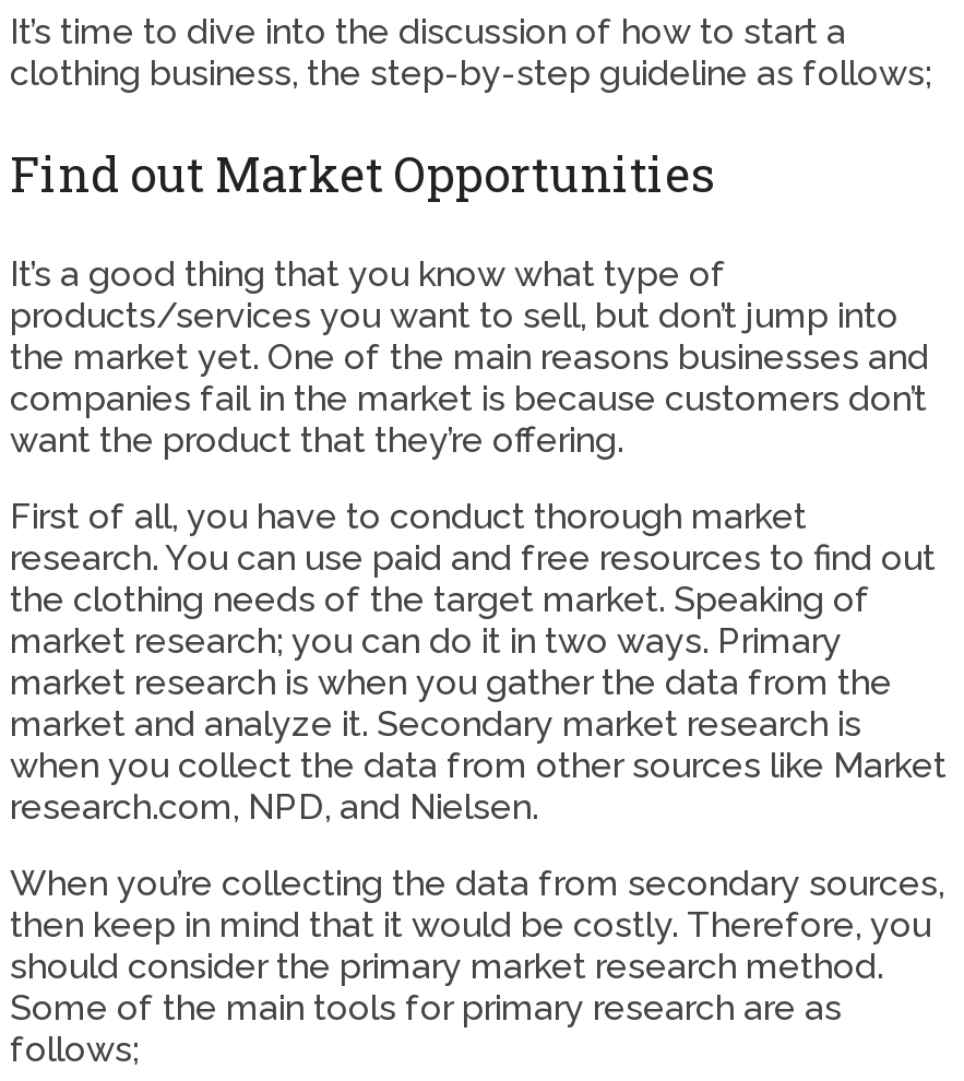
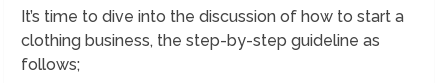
- clothing business, the step-by-step guideline as follows;
- Find out Market Opportunities
- It’s a good thing that you know what type of
- products/services you want to sell, but don’t jump into
- the market yet. One of the main reasons businesses and
- companies fail in the market is because customers don’t
- want the product that they’re offering.
- First of all, you have to conduct thorough market
- research. You can use paid and free resources to find out
- the clothing needs of the target market. Speaking of
- market research; you can do it in two ways. Primary
- market research is when you gather the data from the
- market and analyze it. Secondary market research is
- when you collect the data from other sources like Market
- research.com, NPD, and Nielsen.
- When you’re collecting the data from secondary sources,
- then keep in mind that it would be costly. Therefore, you
- should consider the primary market research method.
- Some of the main tools for primary research are as
+ clothing business, the step-by-step guideline as
